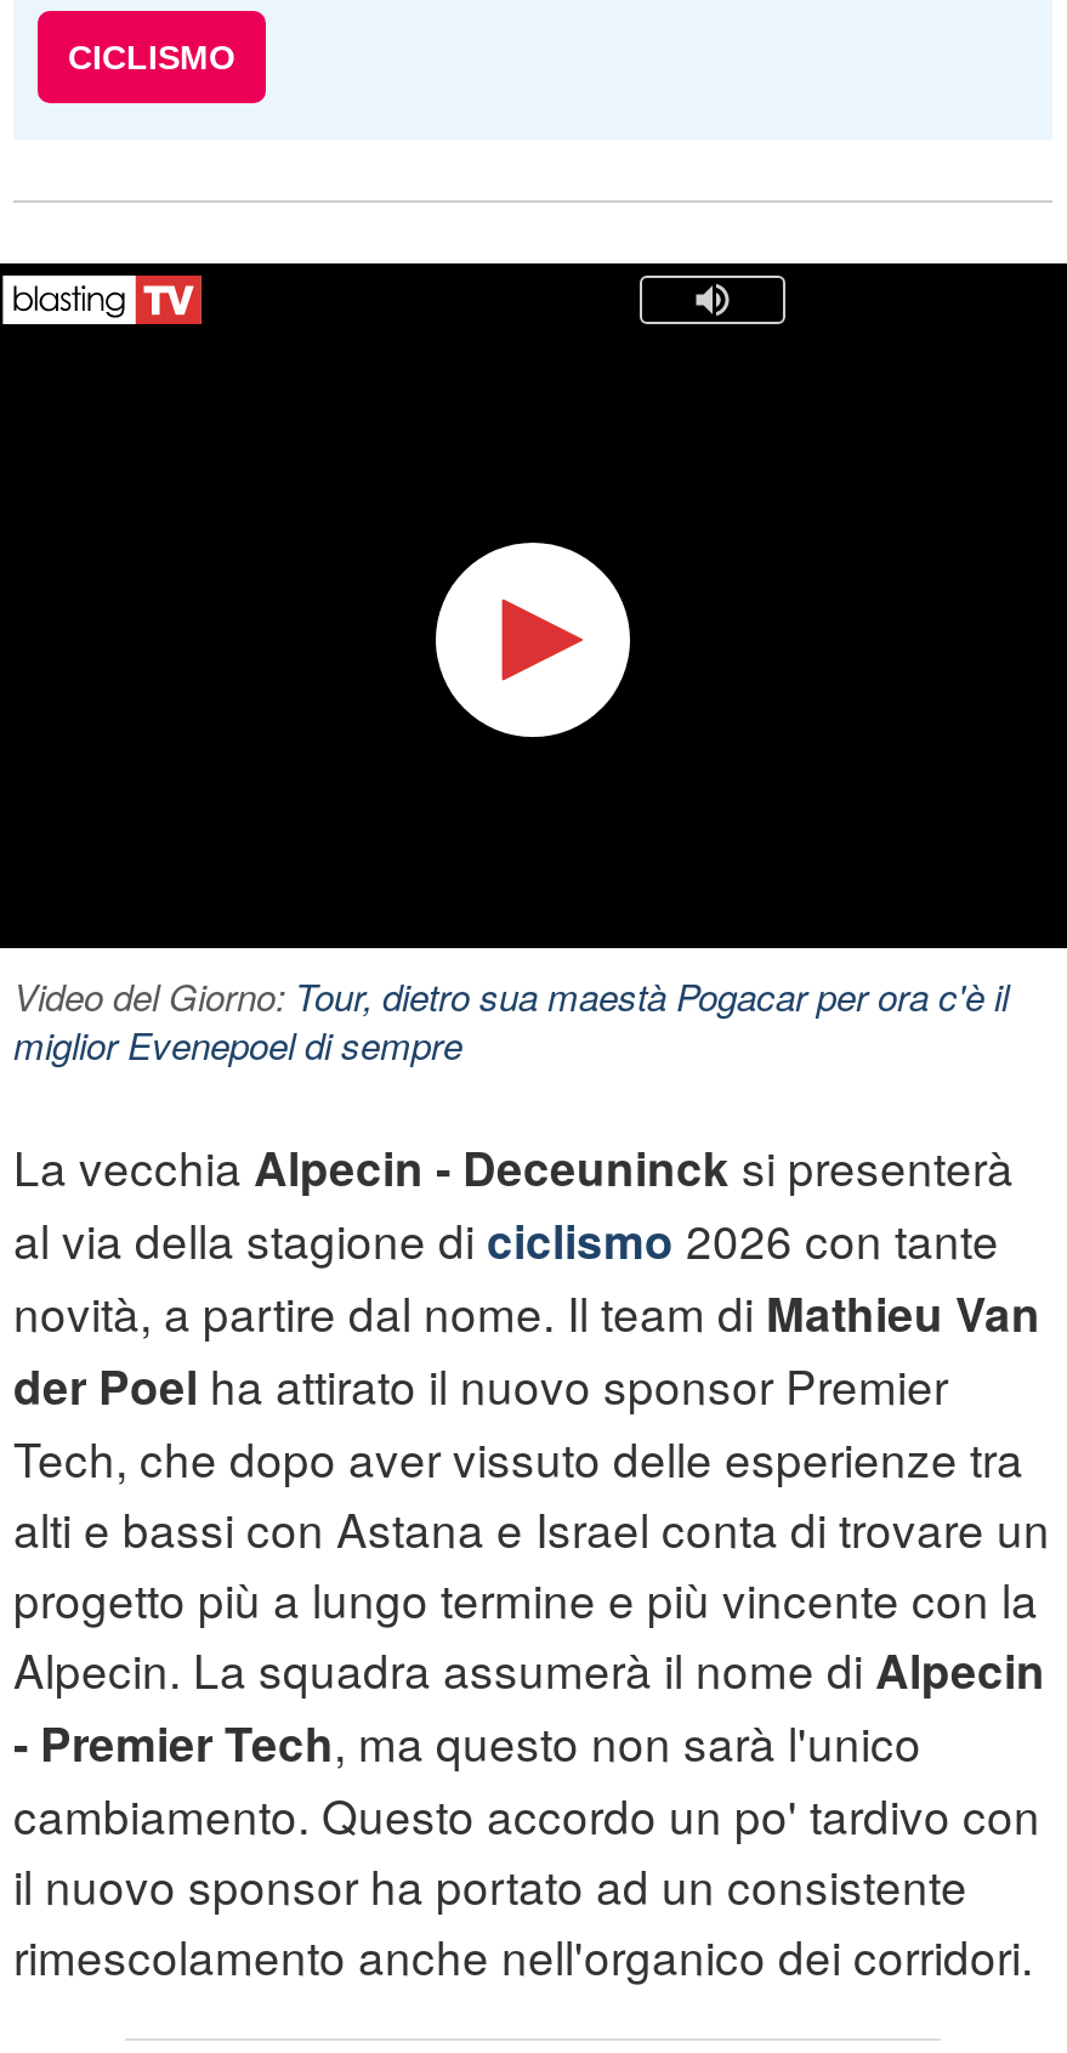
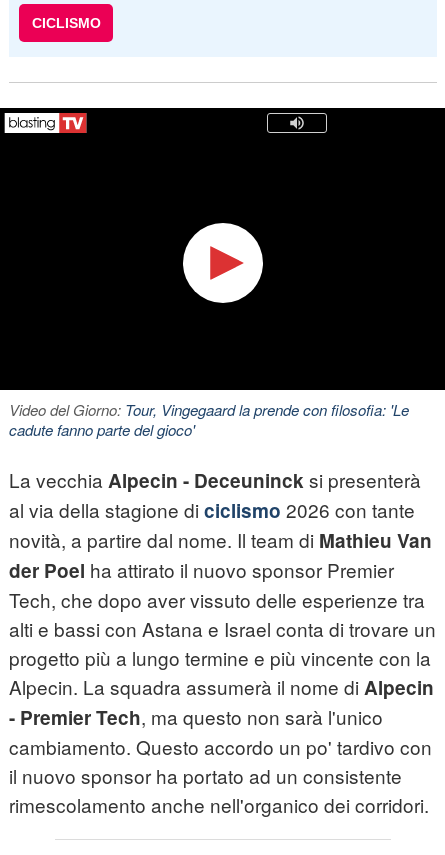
- Video del Giorno: Tour, dietro sua maestà Pogacar per ora c'è il
- miglior Evenepoel di sempre
+ Video del Giorno: Tour, Vingegaard la prende con filosofia: 'Le
+ cadute fanno parte del gioco'
